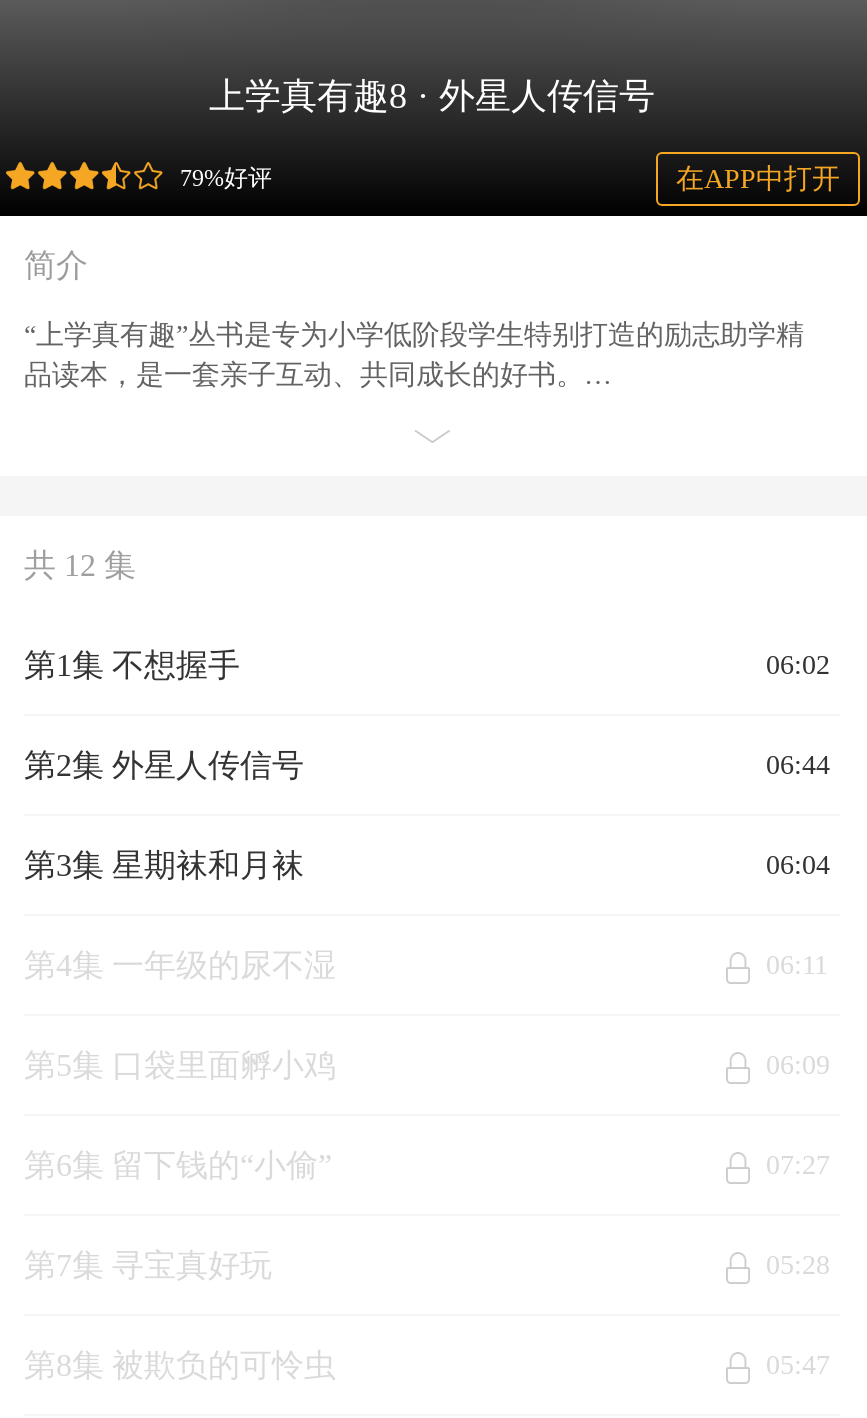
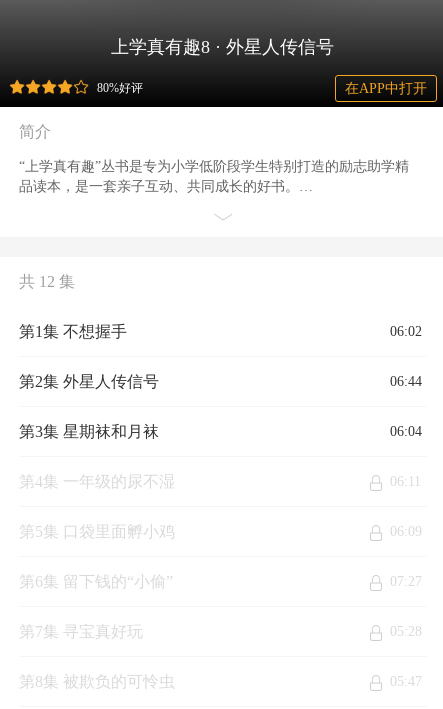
- 79%好评
+ 80%好评
